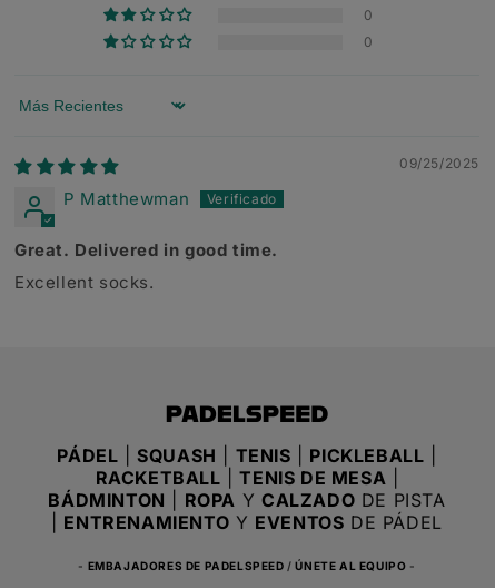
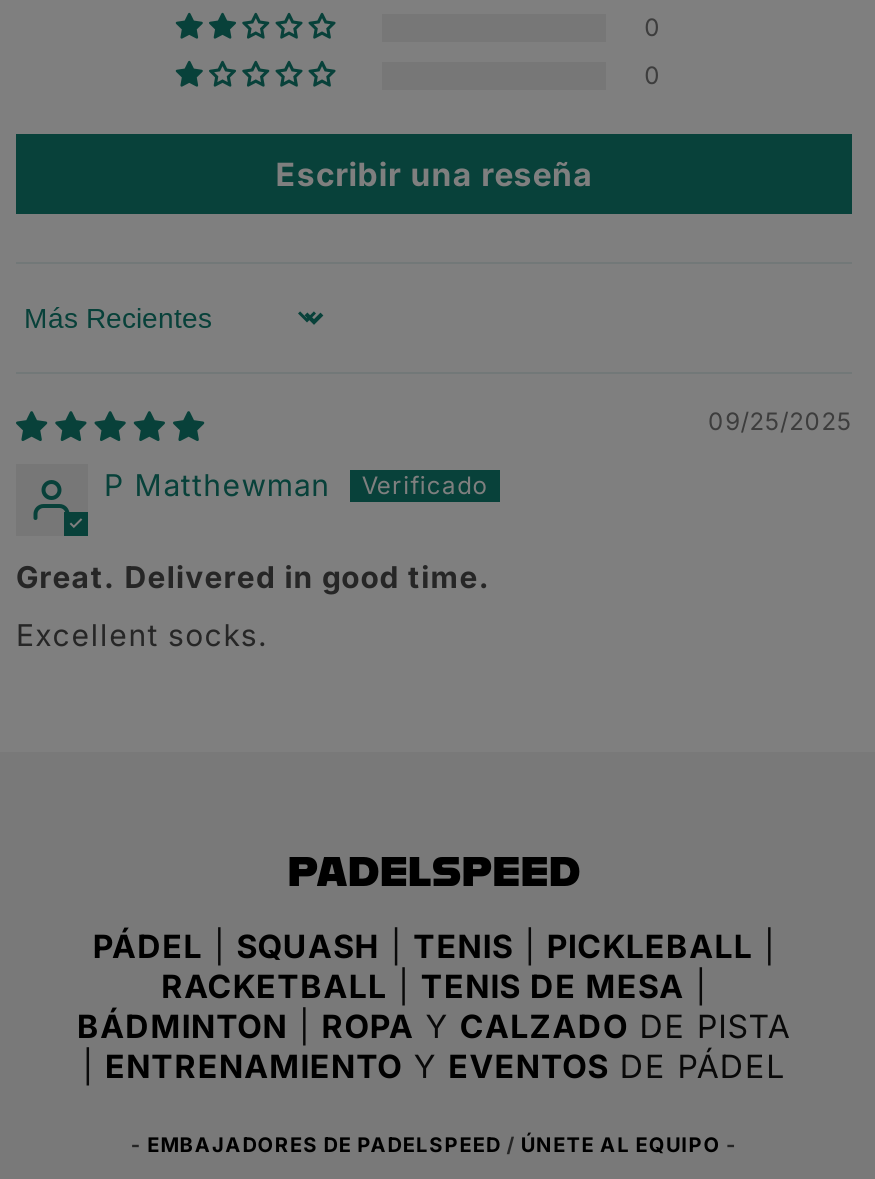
+ Escribir una reseña
